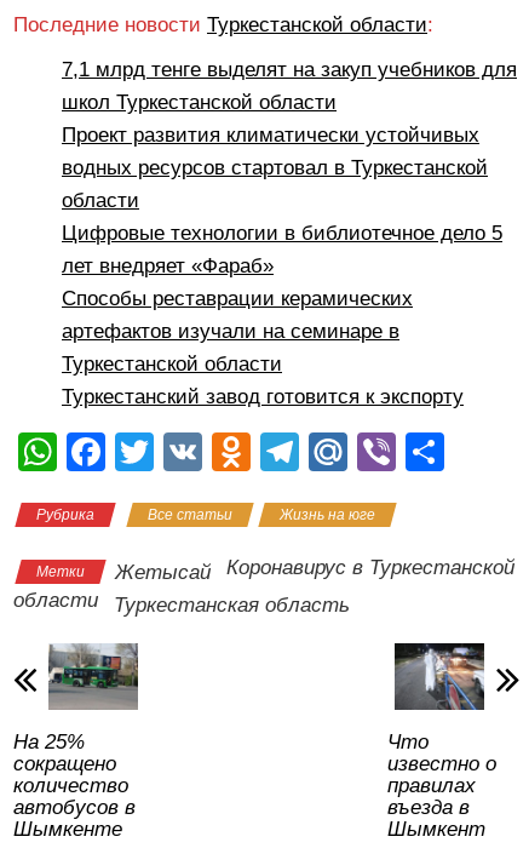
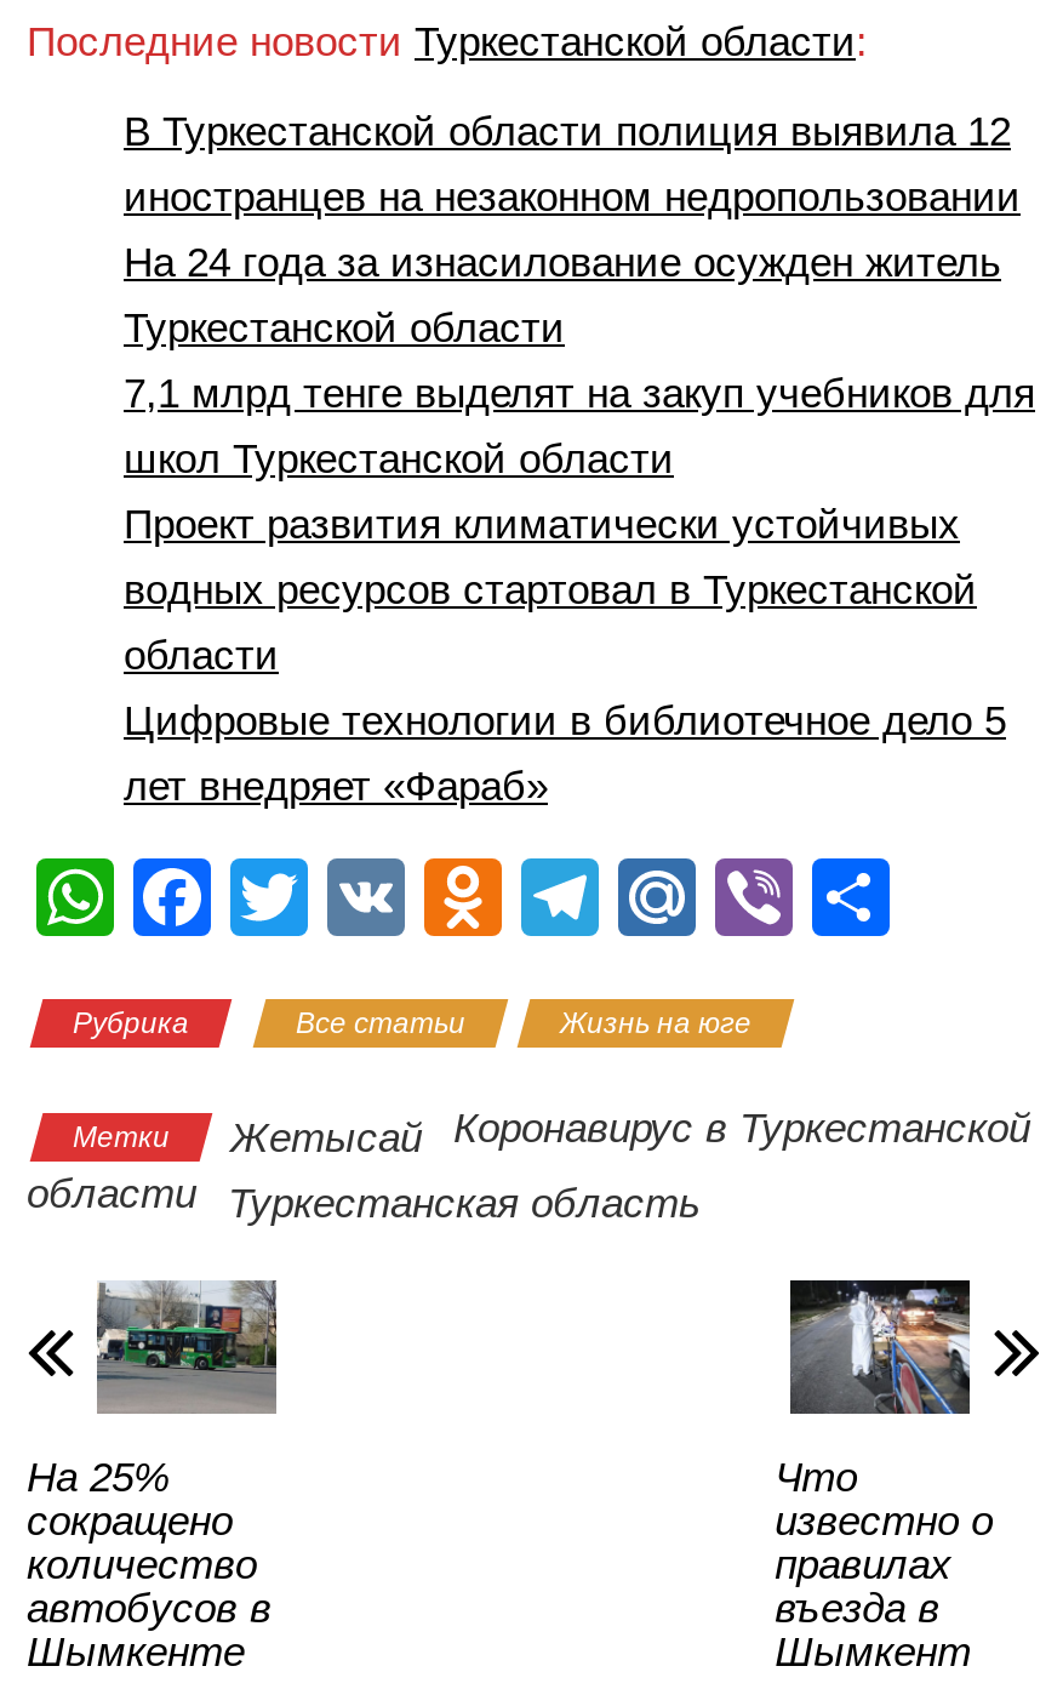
+ В Туркестанской области полиция выявила 12
+ иностранцев на незаконном недропользовании
+ На 24 года за изнасилование осужден житель

moved down: 7,1 млрд тенге выделят на закуп учебников для | школ Туркестанской области | Проект развития климатически устойчивых | водных ресурсов стартовал в Туркестанской | области | Цифровые технологии в библиотечное дело 5 | лет внедряет «Фараб»

- Способы реставрации керамических
- артефактов изучали на семинаре в
- Туркестанский завод готовится к экспорту

moved up: Туркестанской области
